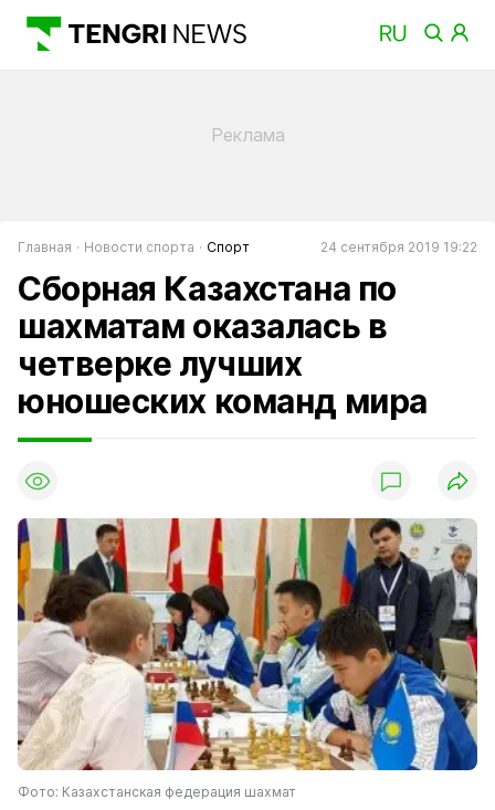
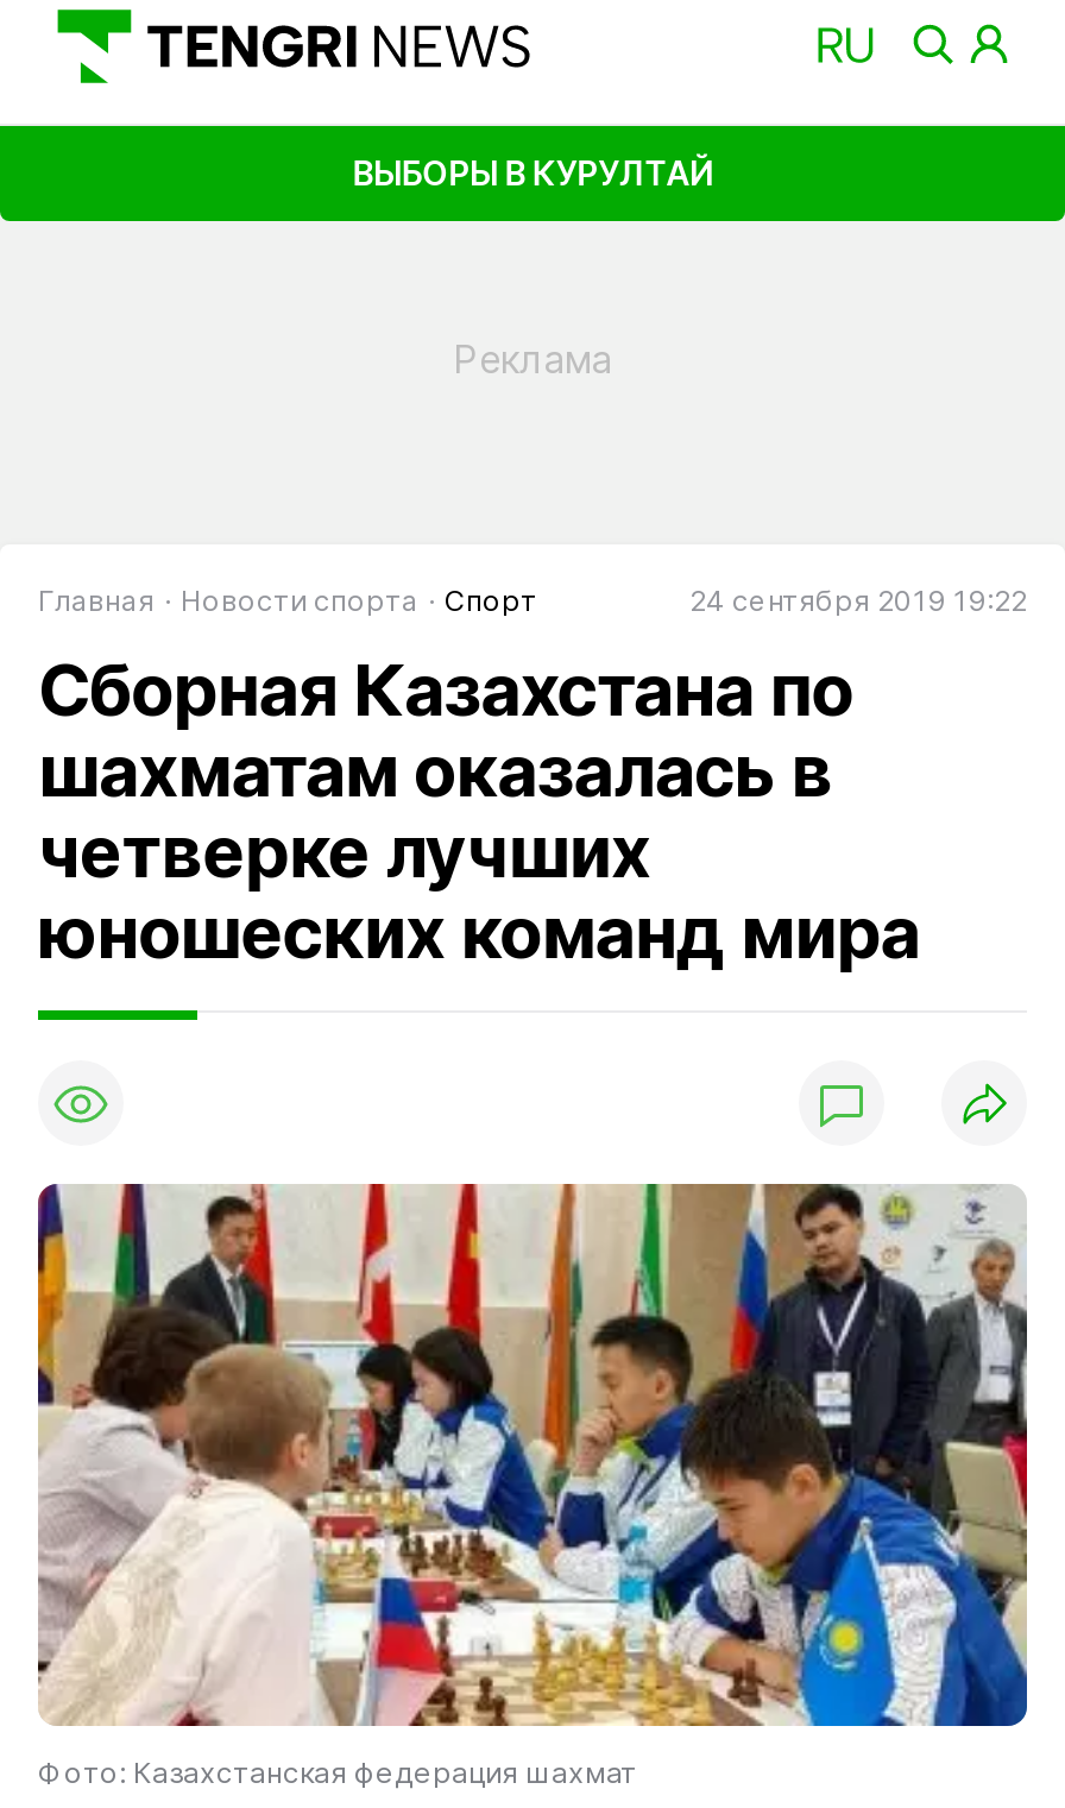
+ ВЫБОРЫ В КУРУЛТАЙ
